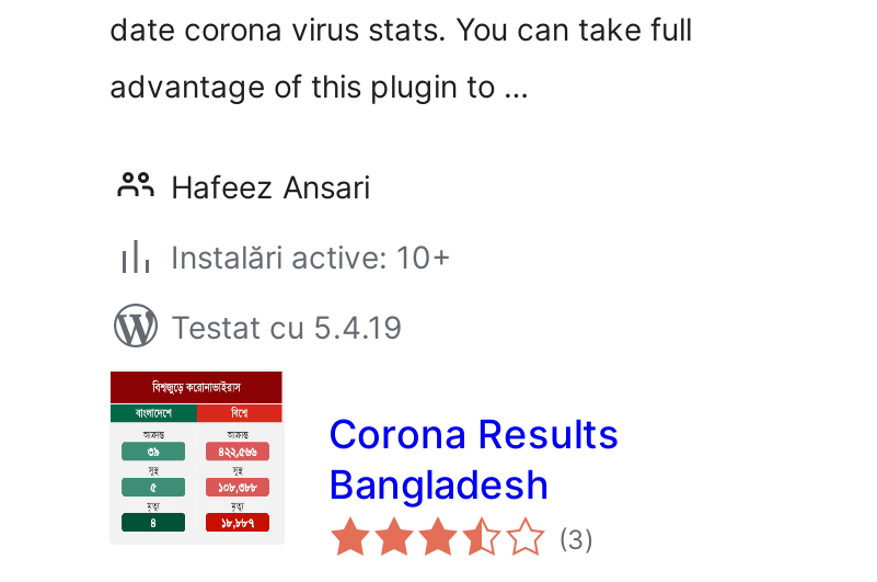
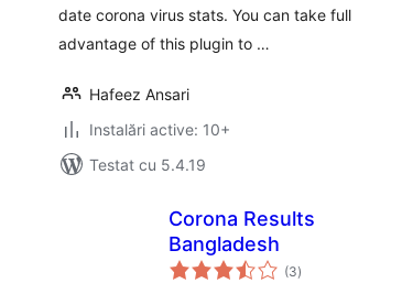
- [image]
